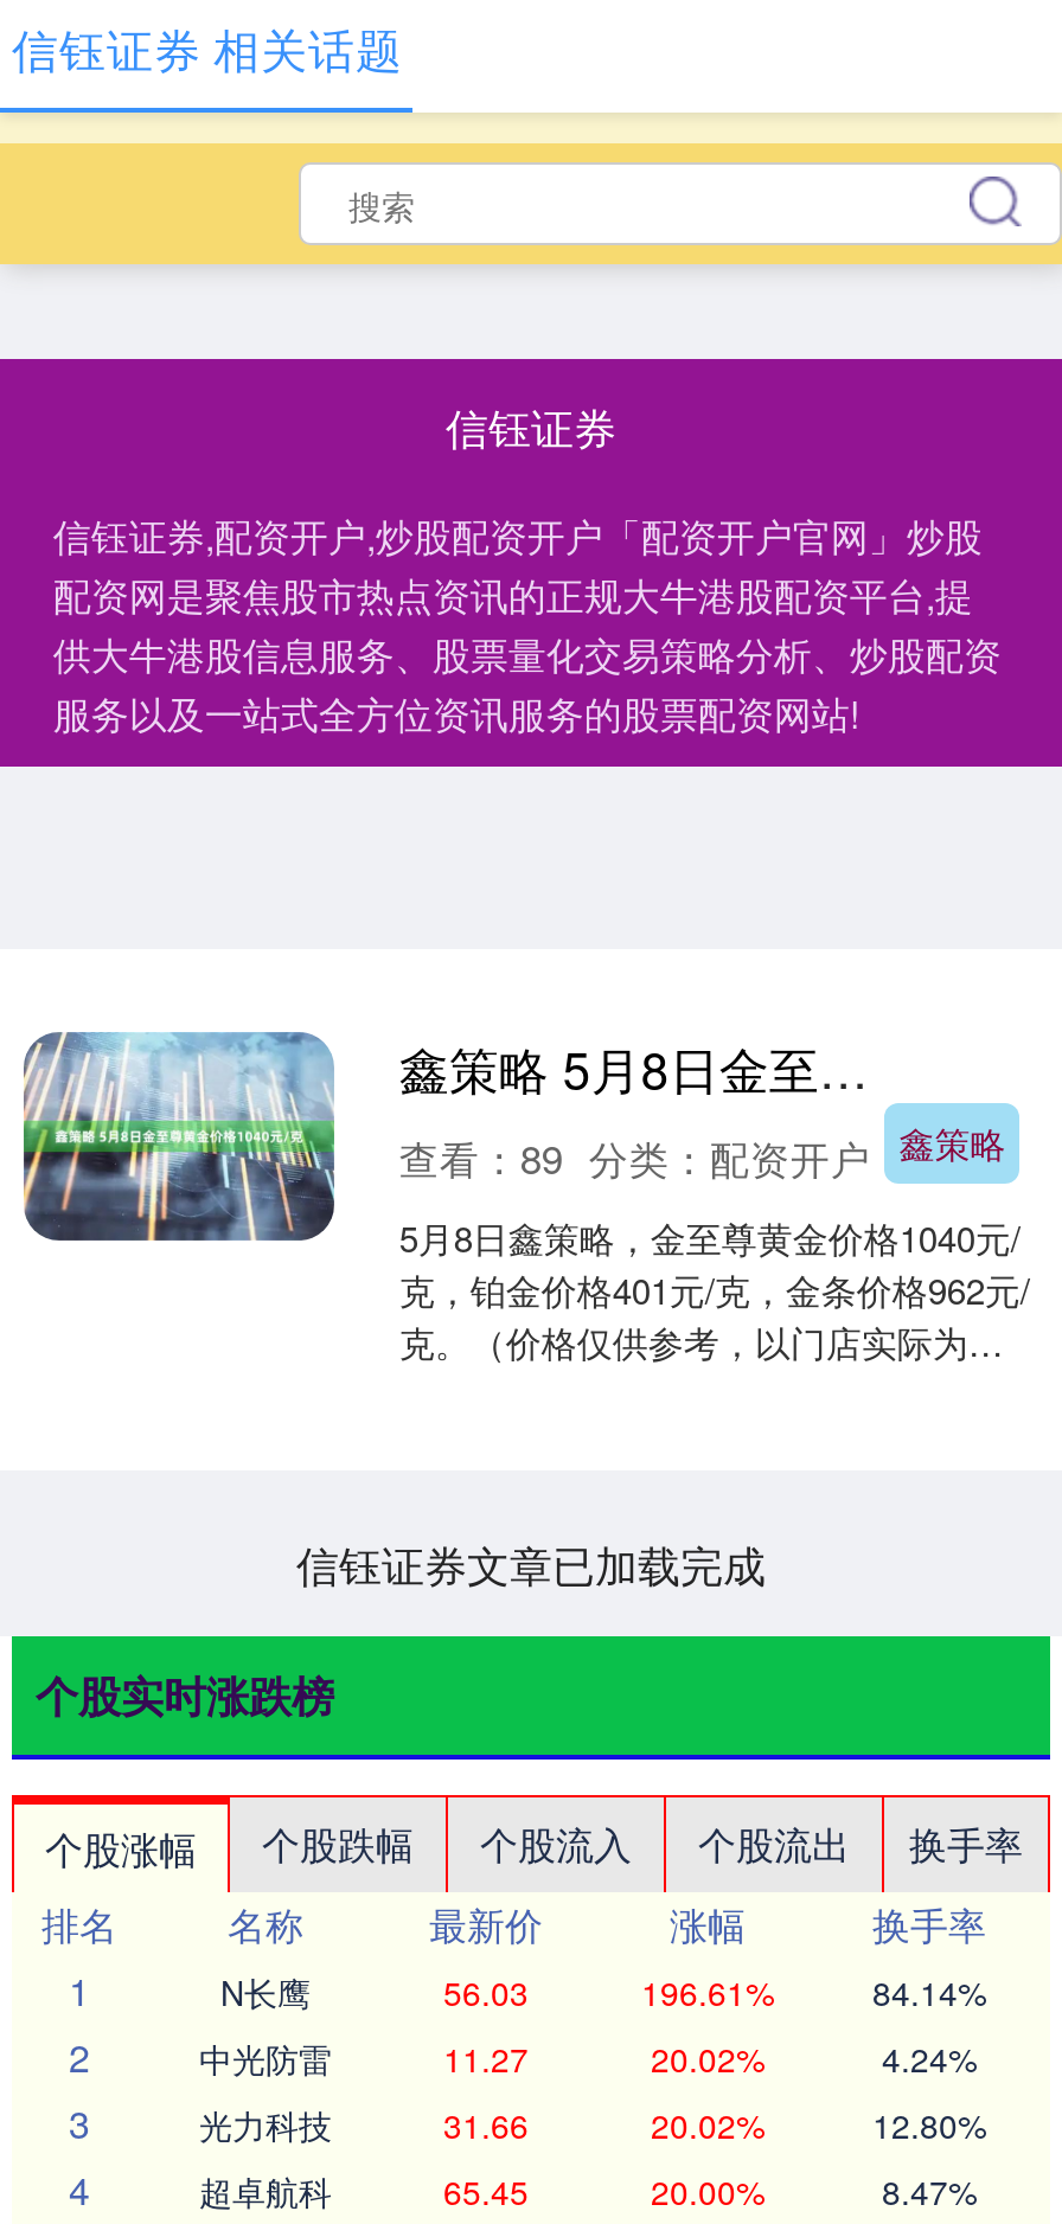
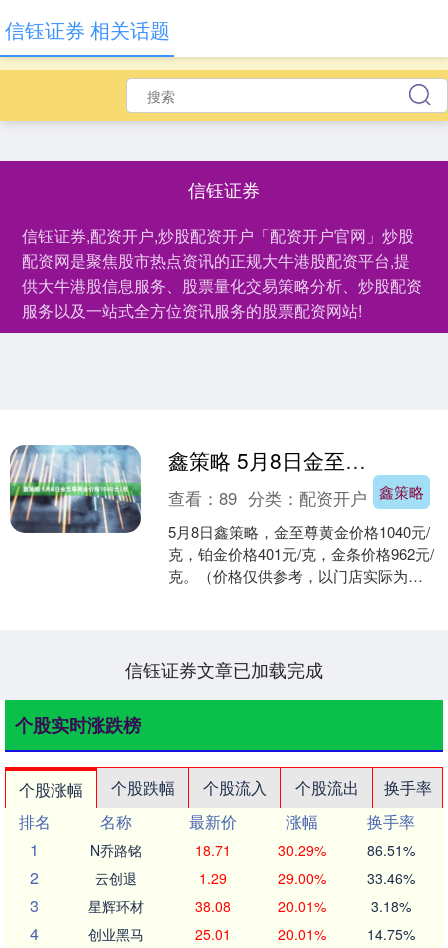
- N长鹰
- 56.03
- 196.61%
- 84.14%
+ N乔路铭
+ 18.71
+ 30.29%
+ 86.51%

- 中光防雷
- 11.27
- 20.02%
- 4.24%
+ 云创退
+ 1.29
+ 29.00%
+ 33.46%

- 光力科技
- 31.66
- 20.02%
- 12.80%
+ 星辉环材
+ 38.08
+ 20.01%
+ 3.18%

- 超卓航科
- 65.45
- 20.00%
- 8.47%
+ 创业黑马
+ 25.01
+ 20.01%
+ 14.75%
